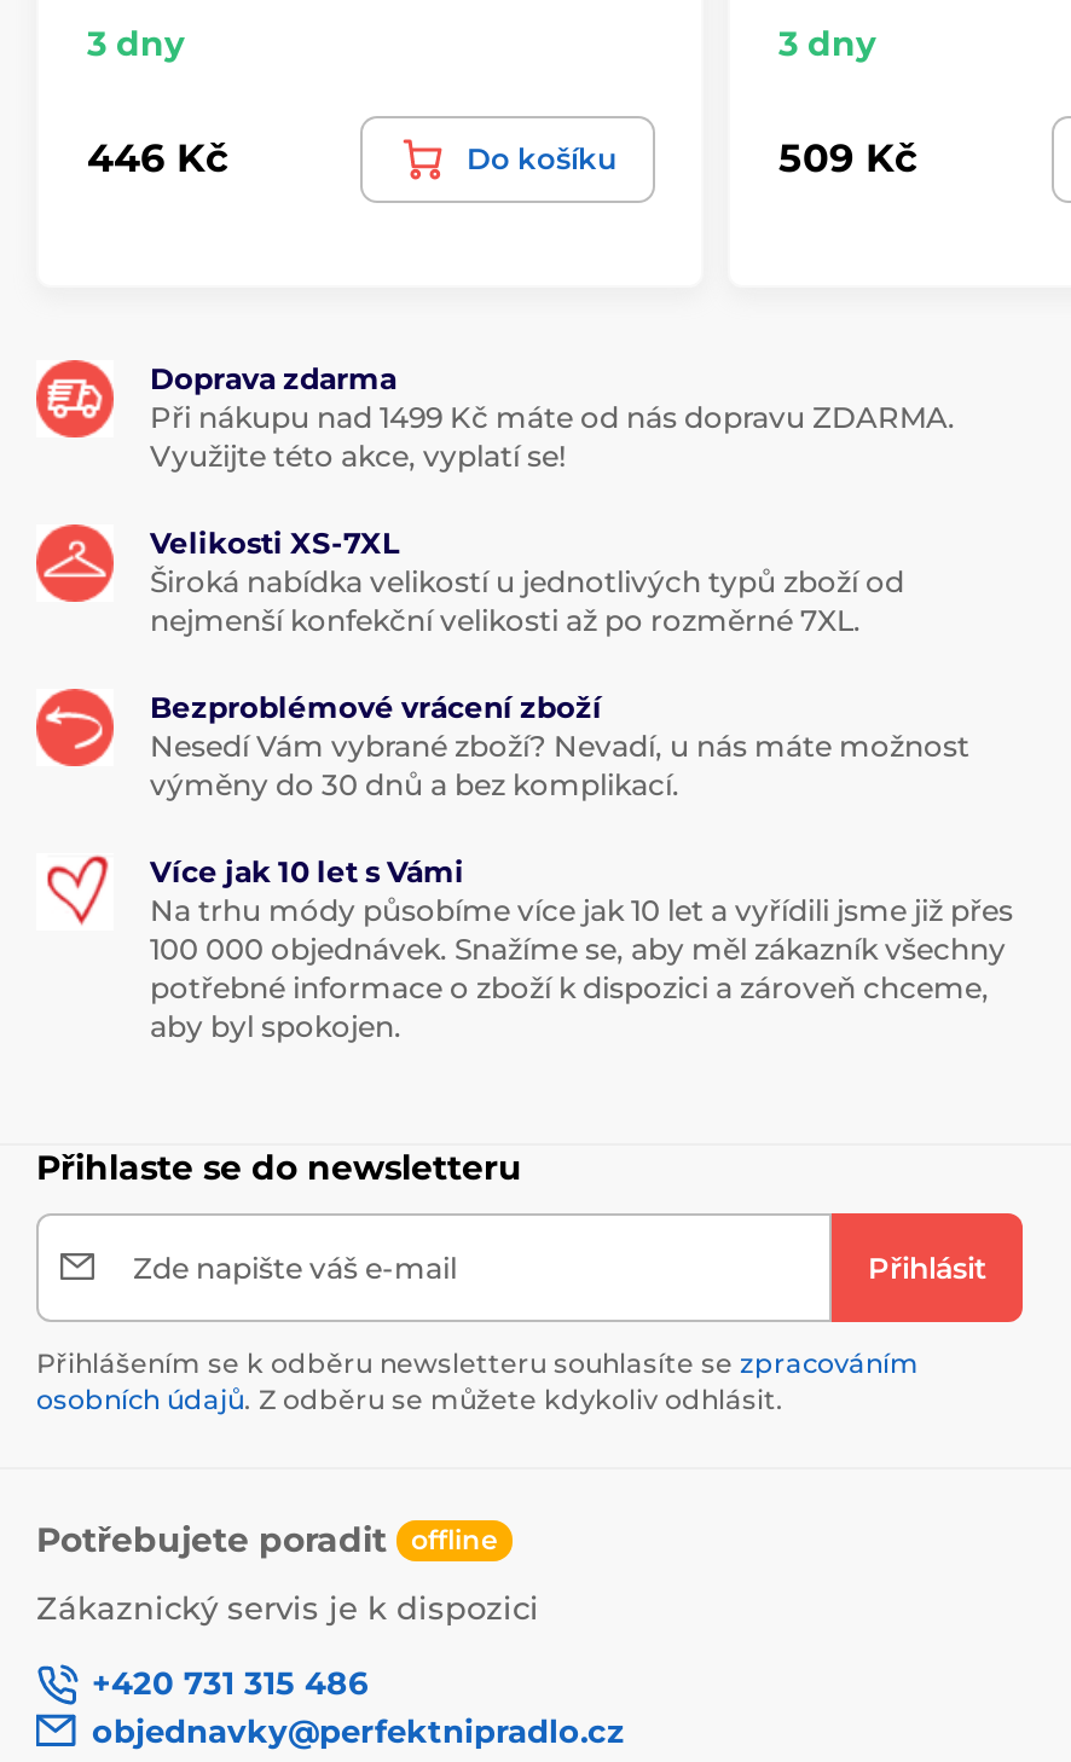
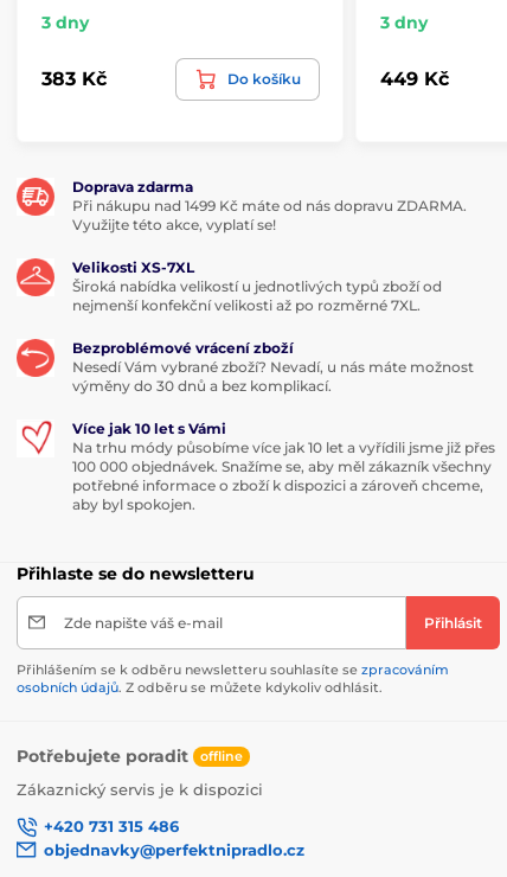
- 446 Kč
+ 383 Kč

- 509 Kč
+ 449 Kč
